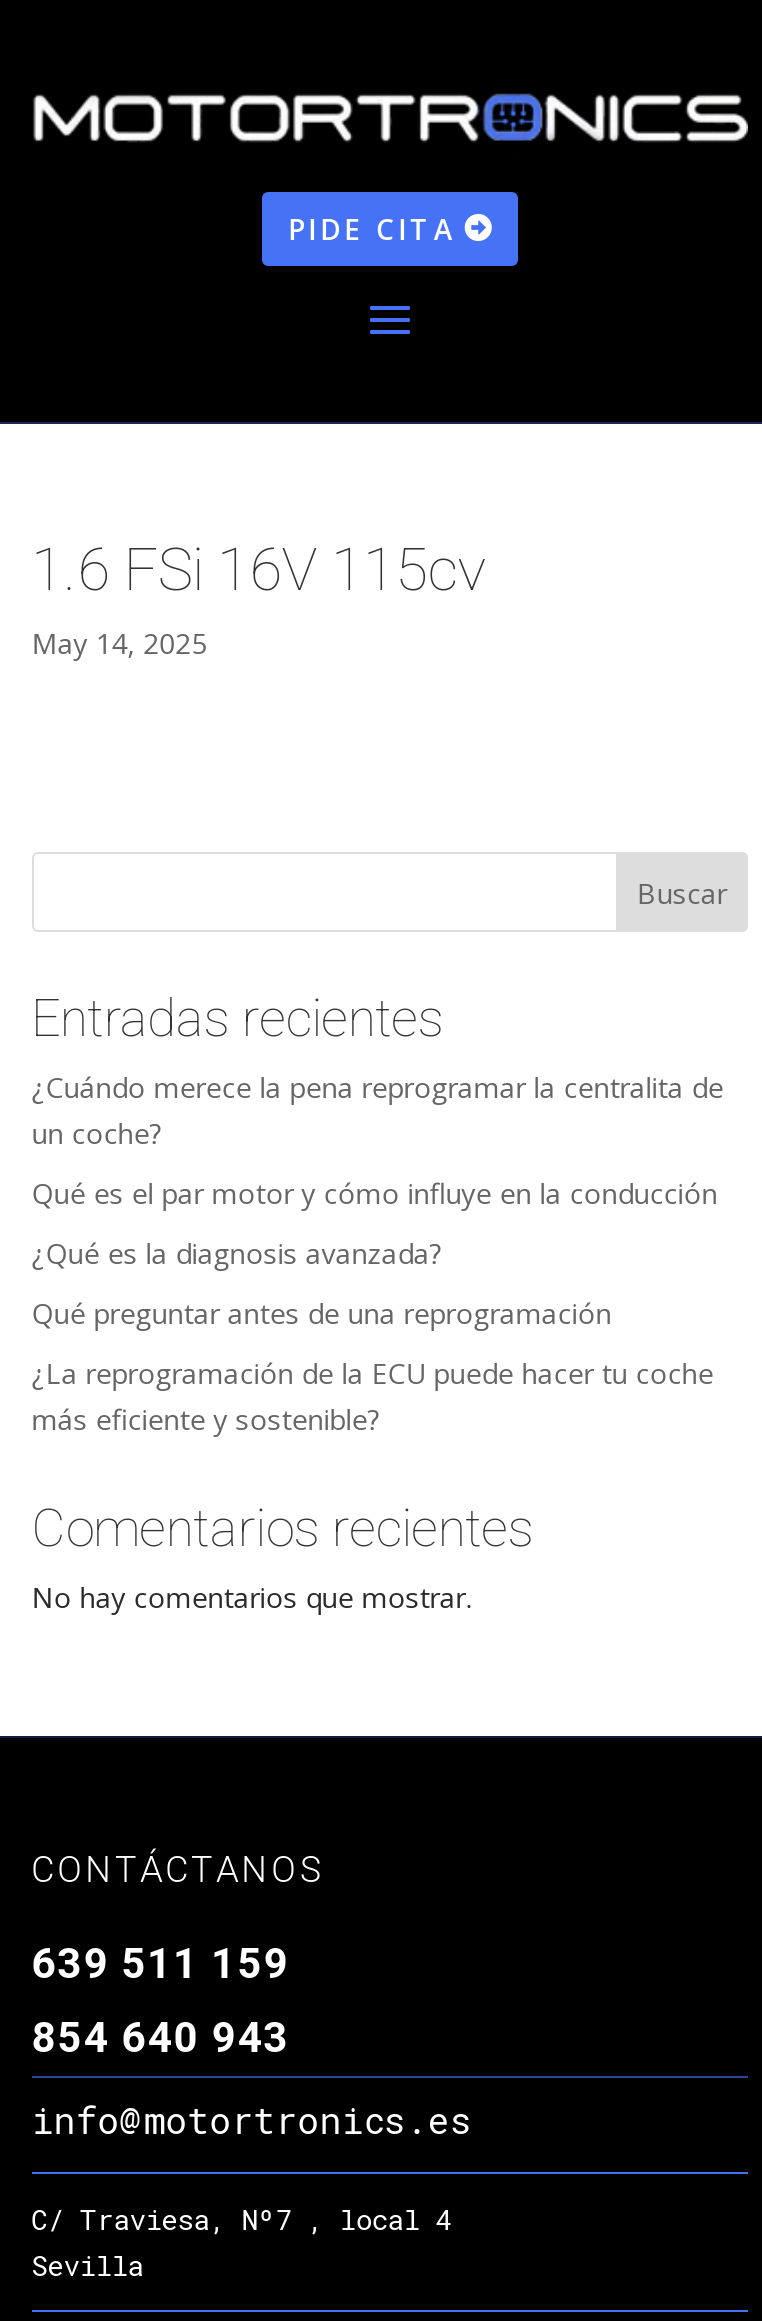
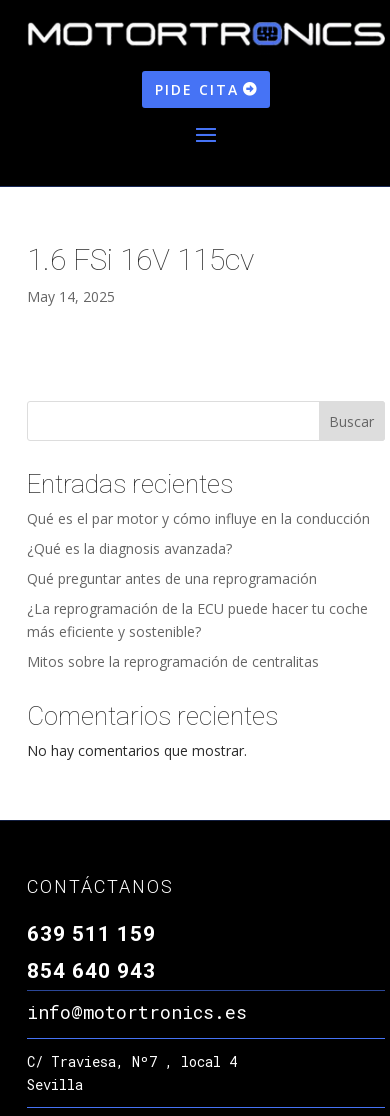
- ¿Cuándo merece la pena reprogramar la centralita de
- un coche?

moved up: Qué es el par motor y cómo influye en la conducción | ¿Qué es la diagnosis avanzada? | Qué preguntar antes de una reprogramación | ¿La reprogramación de la ECU puede hacer tu coche | más eficiente y sostenible?

+ Mitos sobre la reprogramación de centralitas
